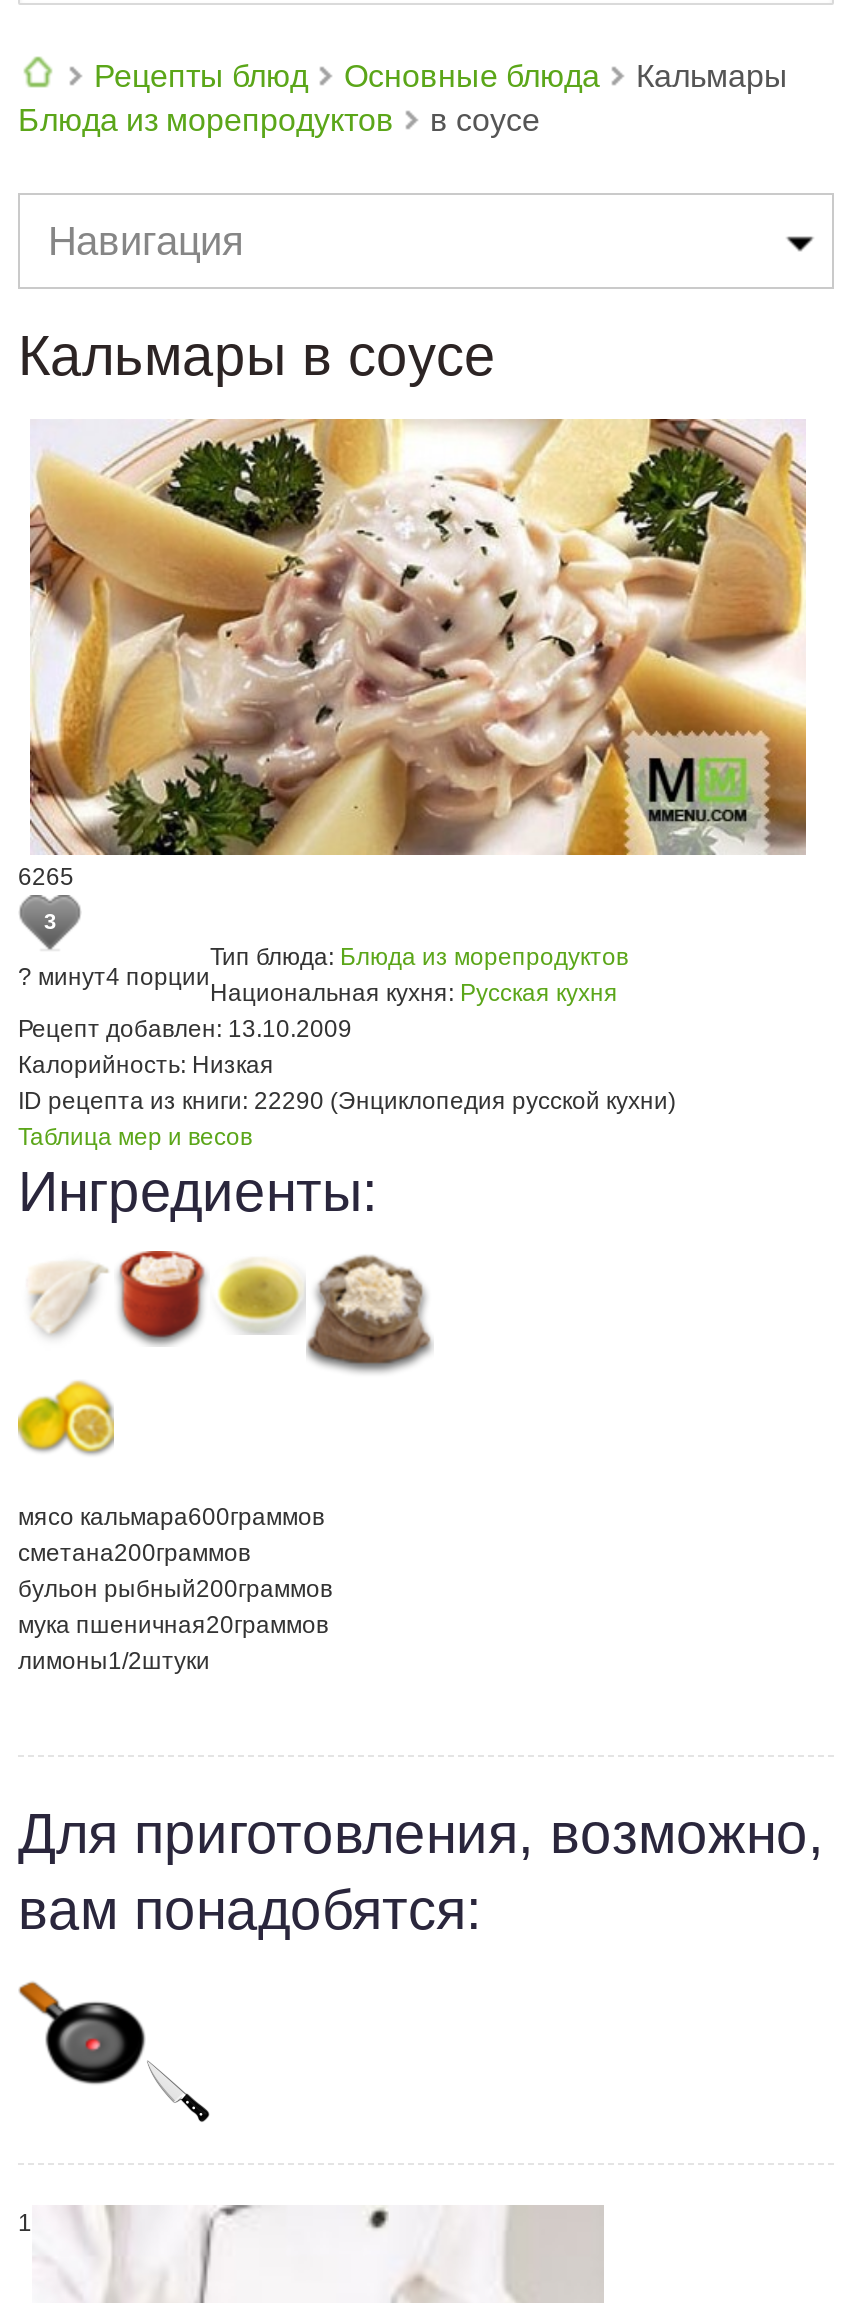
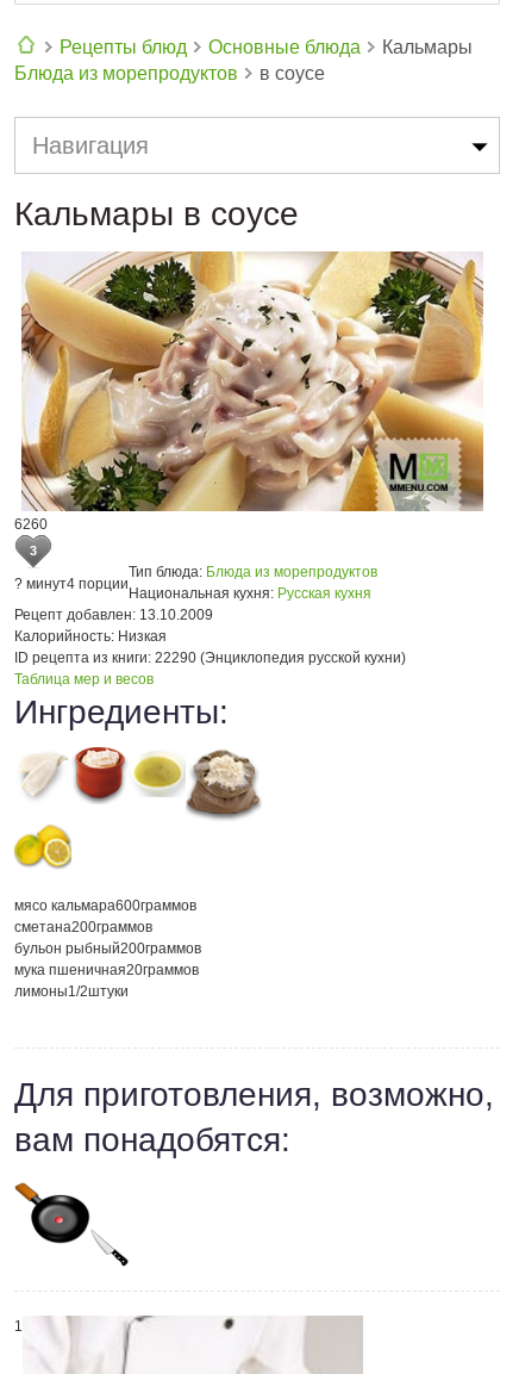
- 6265
+ 6260
